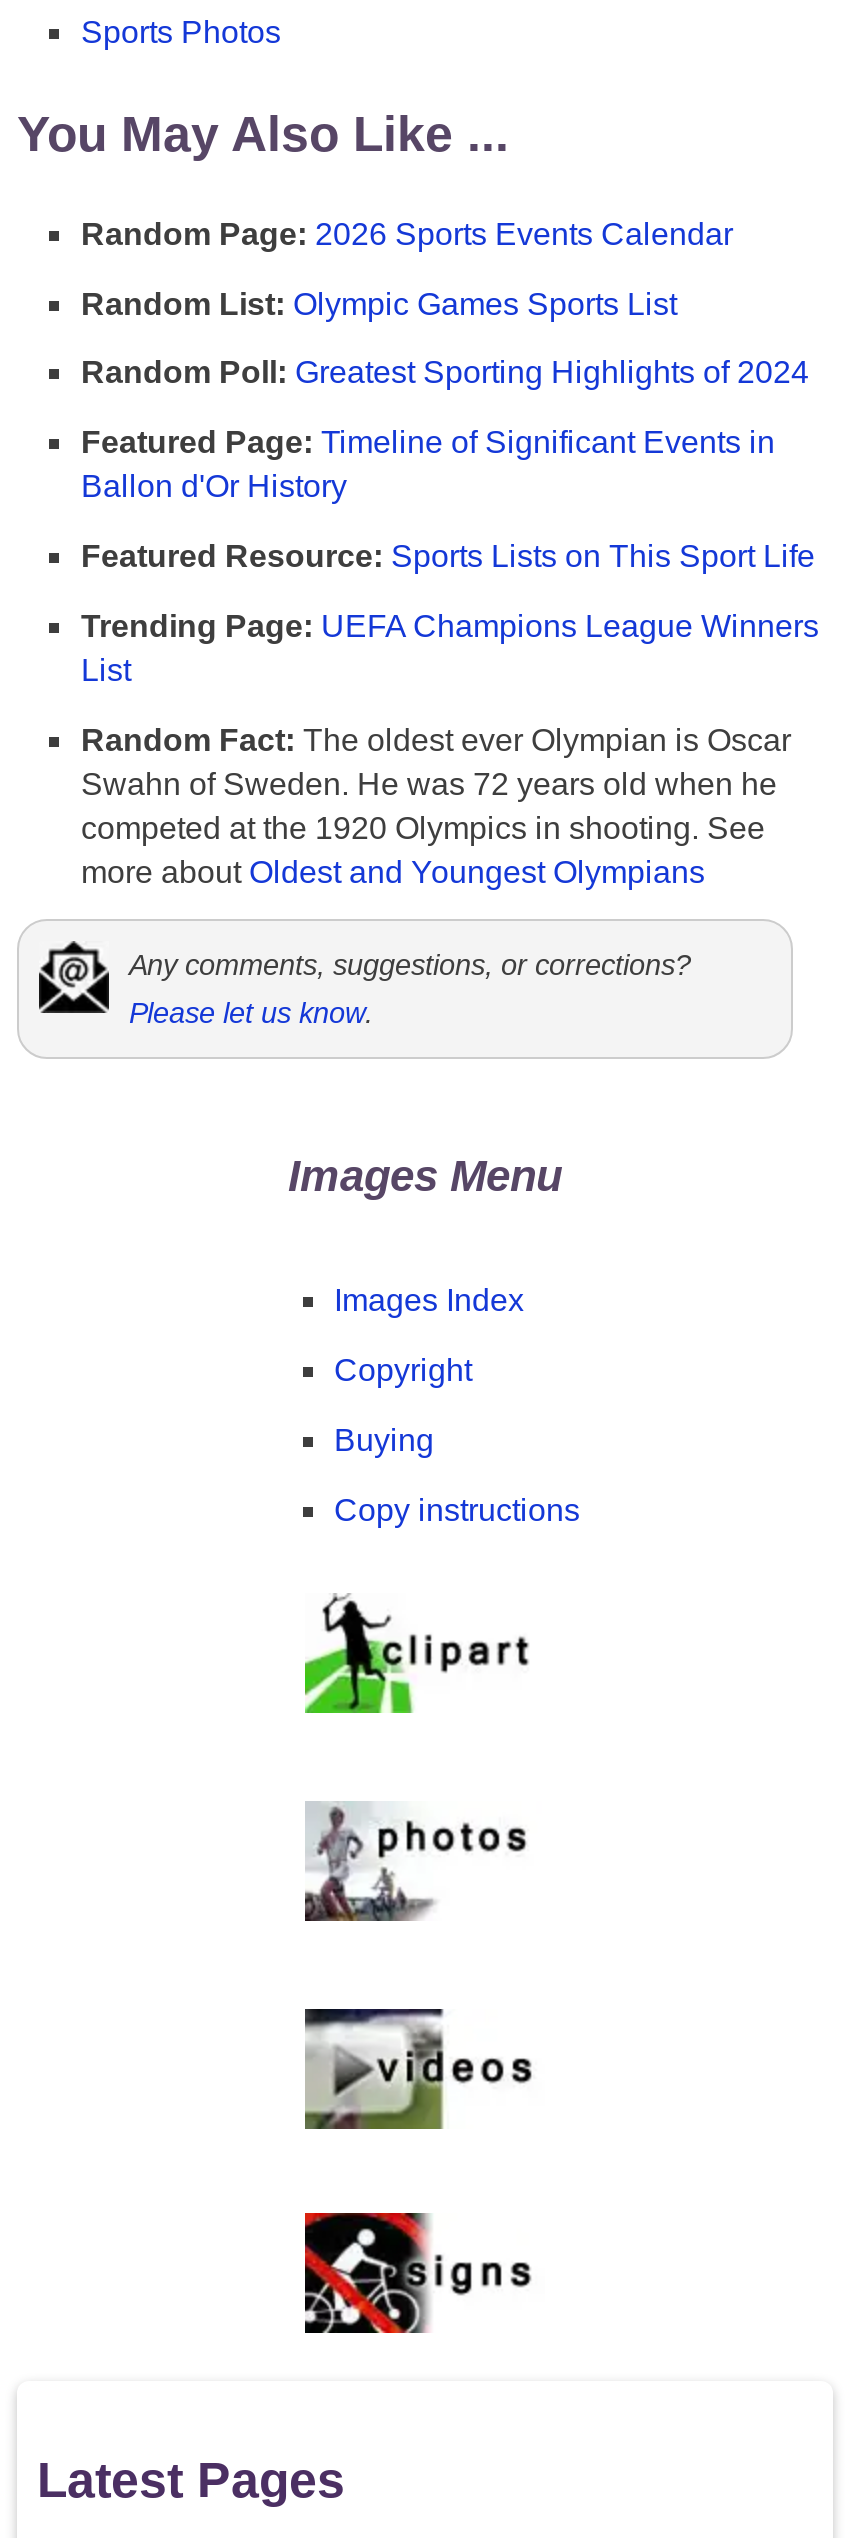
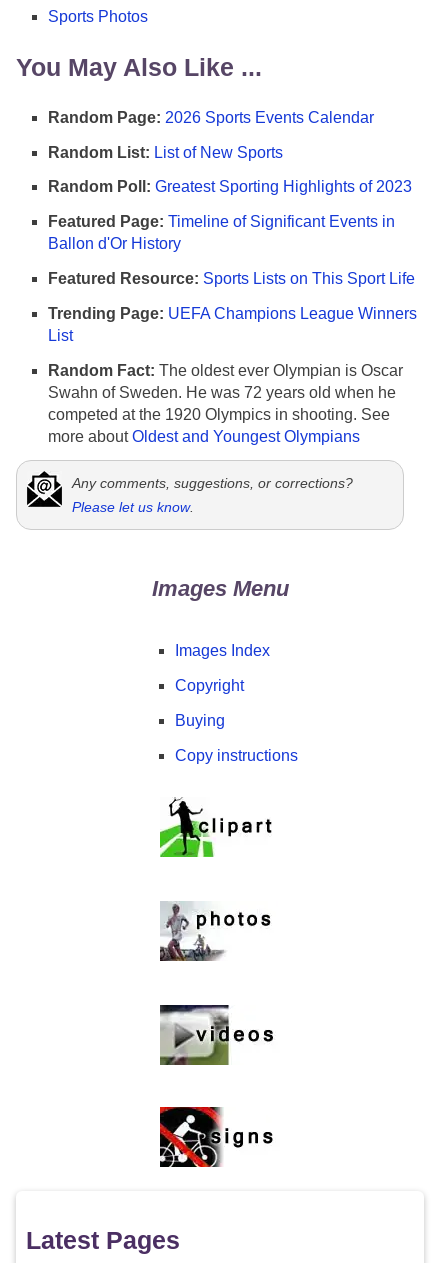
- Random List: Olympic Games Sports List
+ Random List: List of New Sports

- Random Poll: Greatest Sporting Highlights of 2024
+ Random Poll: Greatest Sporting Highlights of 2023
